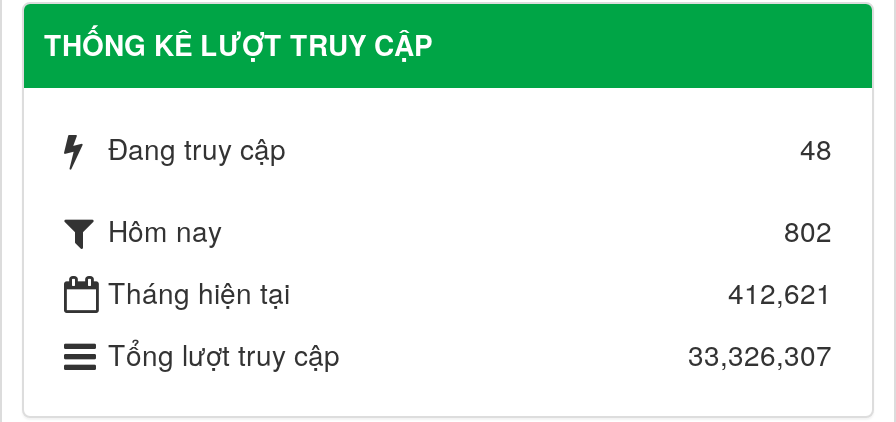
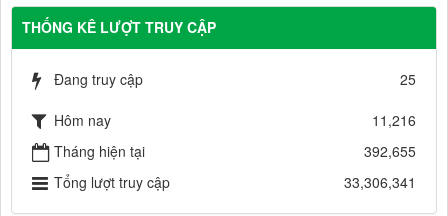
- 48
+ 25

- 802
+ 11,216

- 412,621
+ 392,655

- 33,326,307
+ 33,306,341
